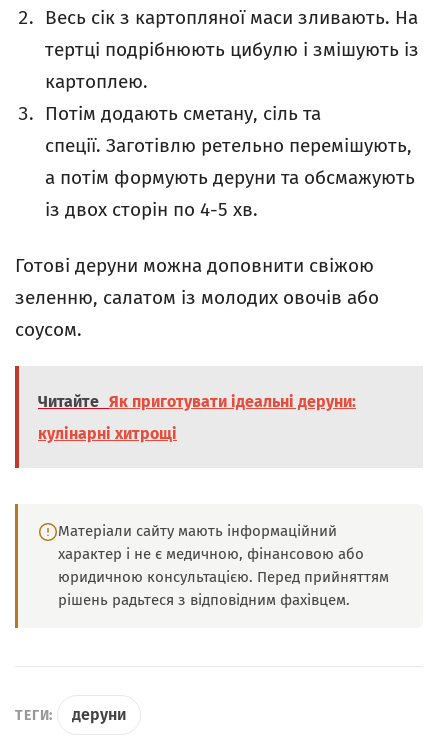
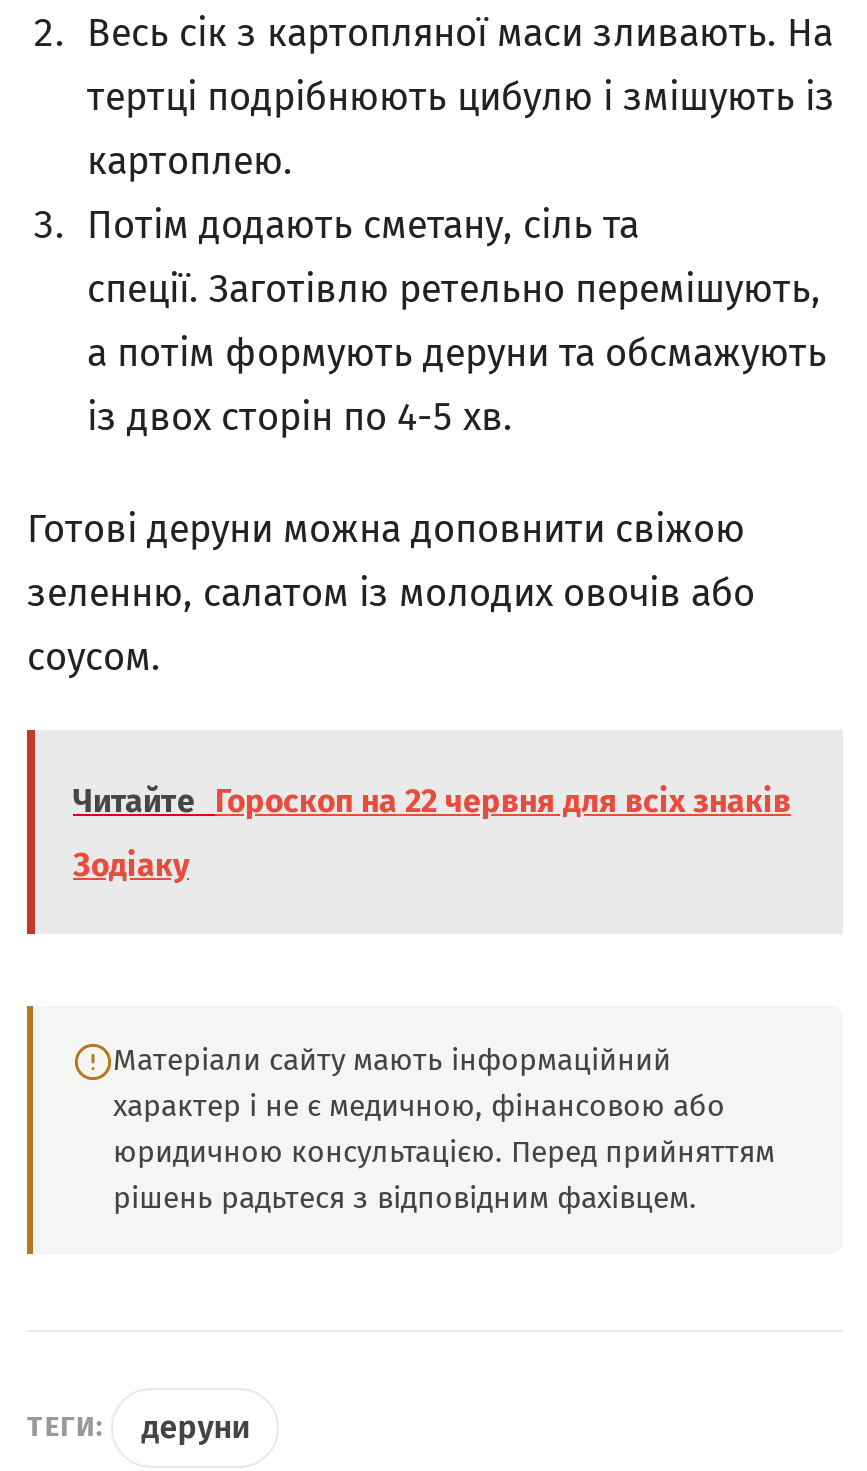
- Читайте Як приготувати ідеальні деруни:
+ Читайте Гороскоп на 22 червня для всіх знаків

- кулінарні хитрощі
+ Зодіаку
